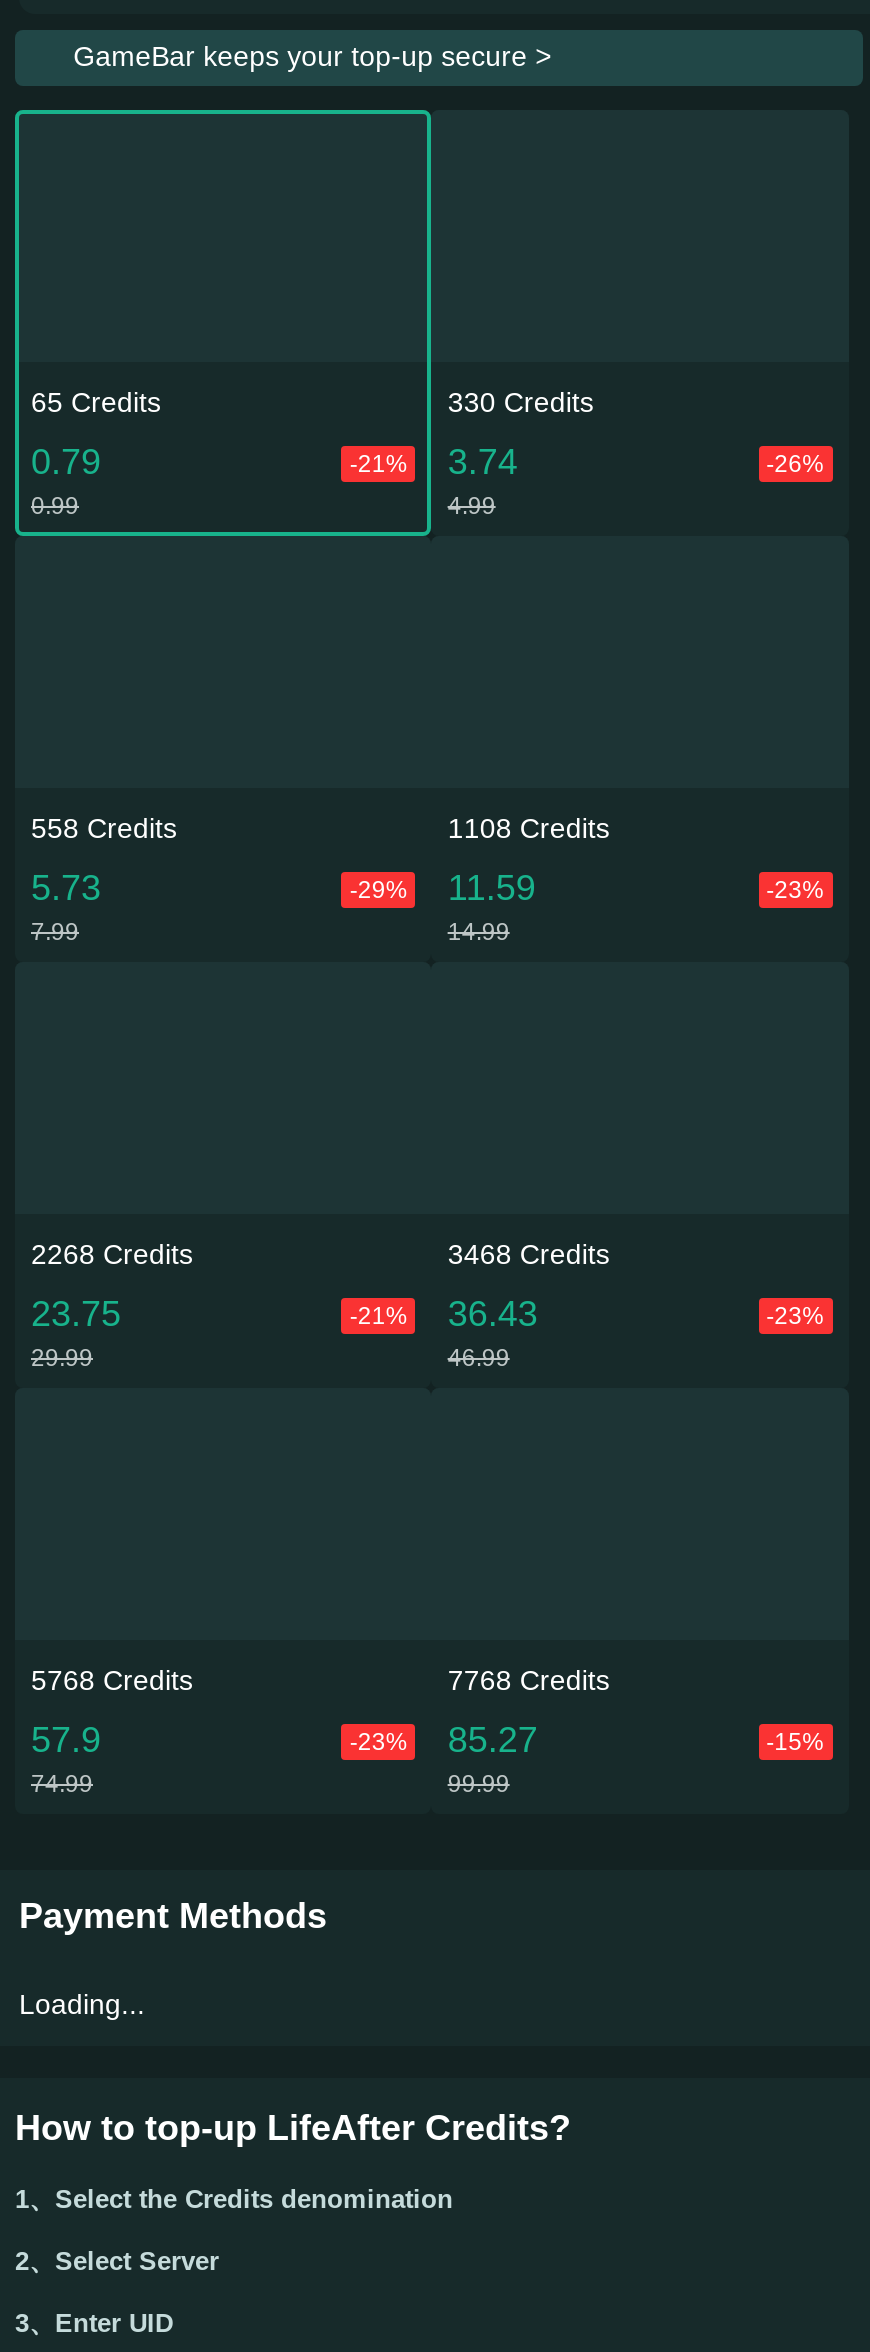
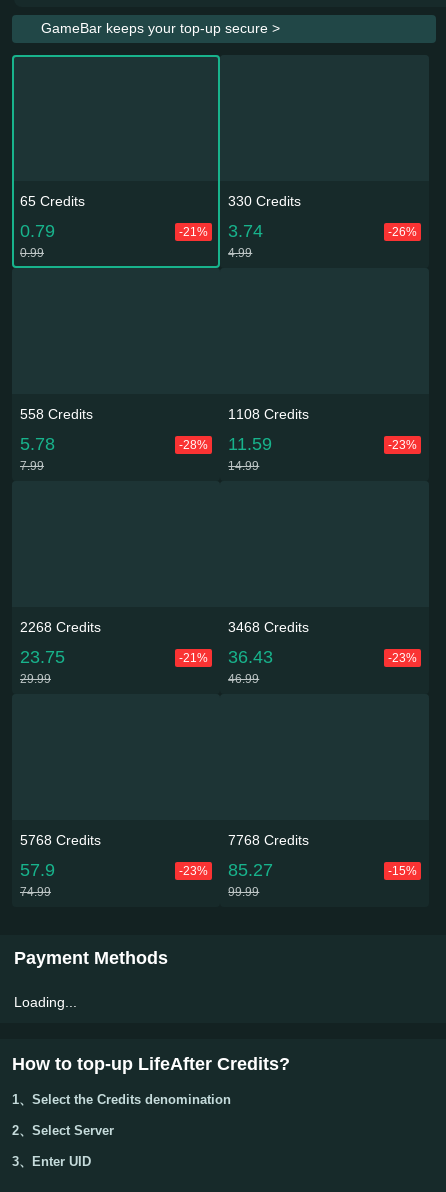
- 5.73
+ 5.78

- -29% 11.59
+ -28% 11.59
